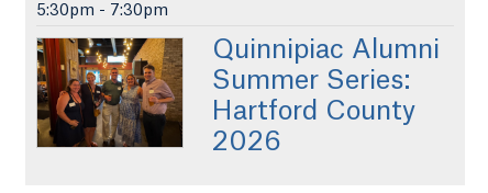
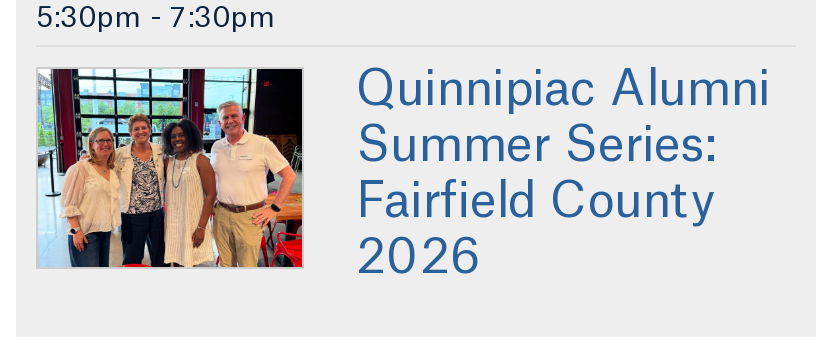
- [image]
- Hartford County
+ [image]
+ Fairfield County
